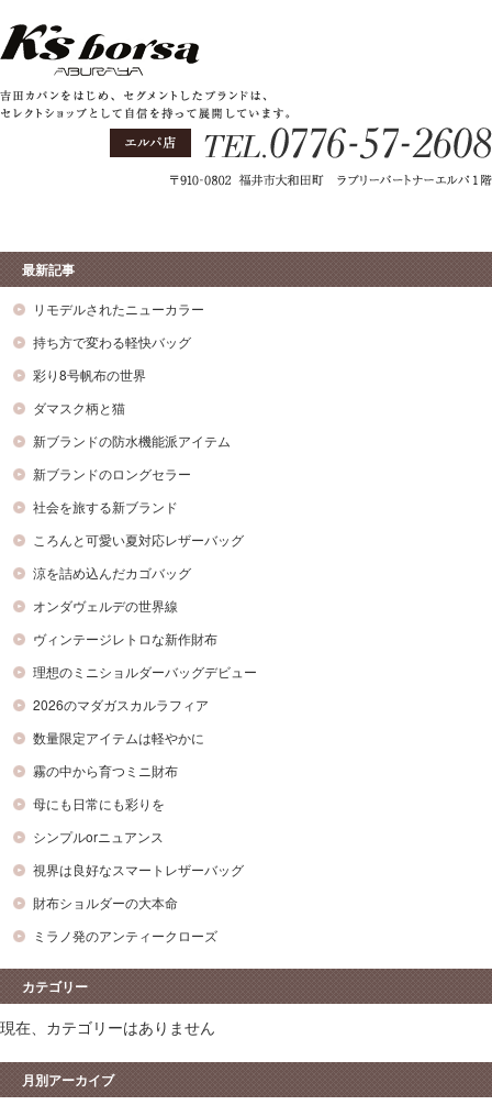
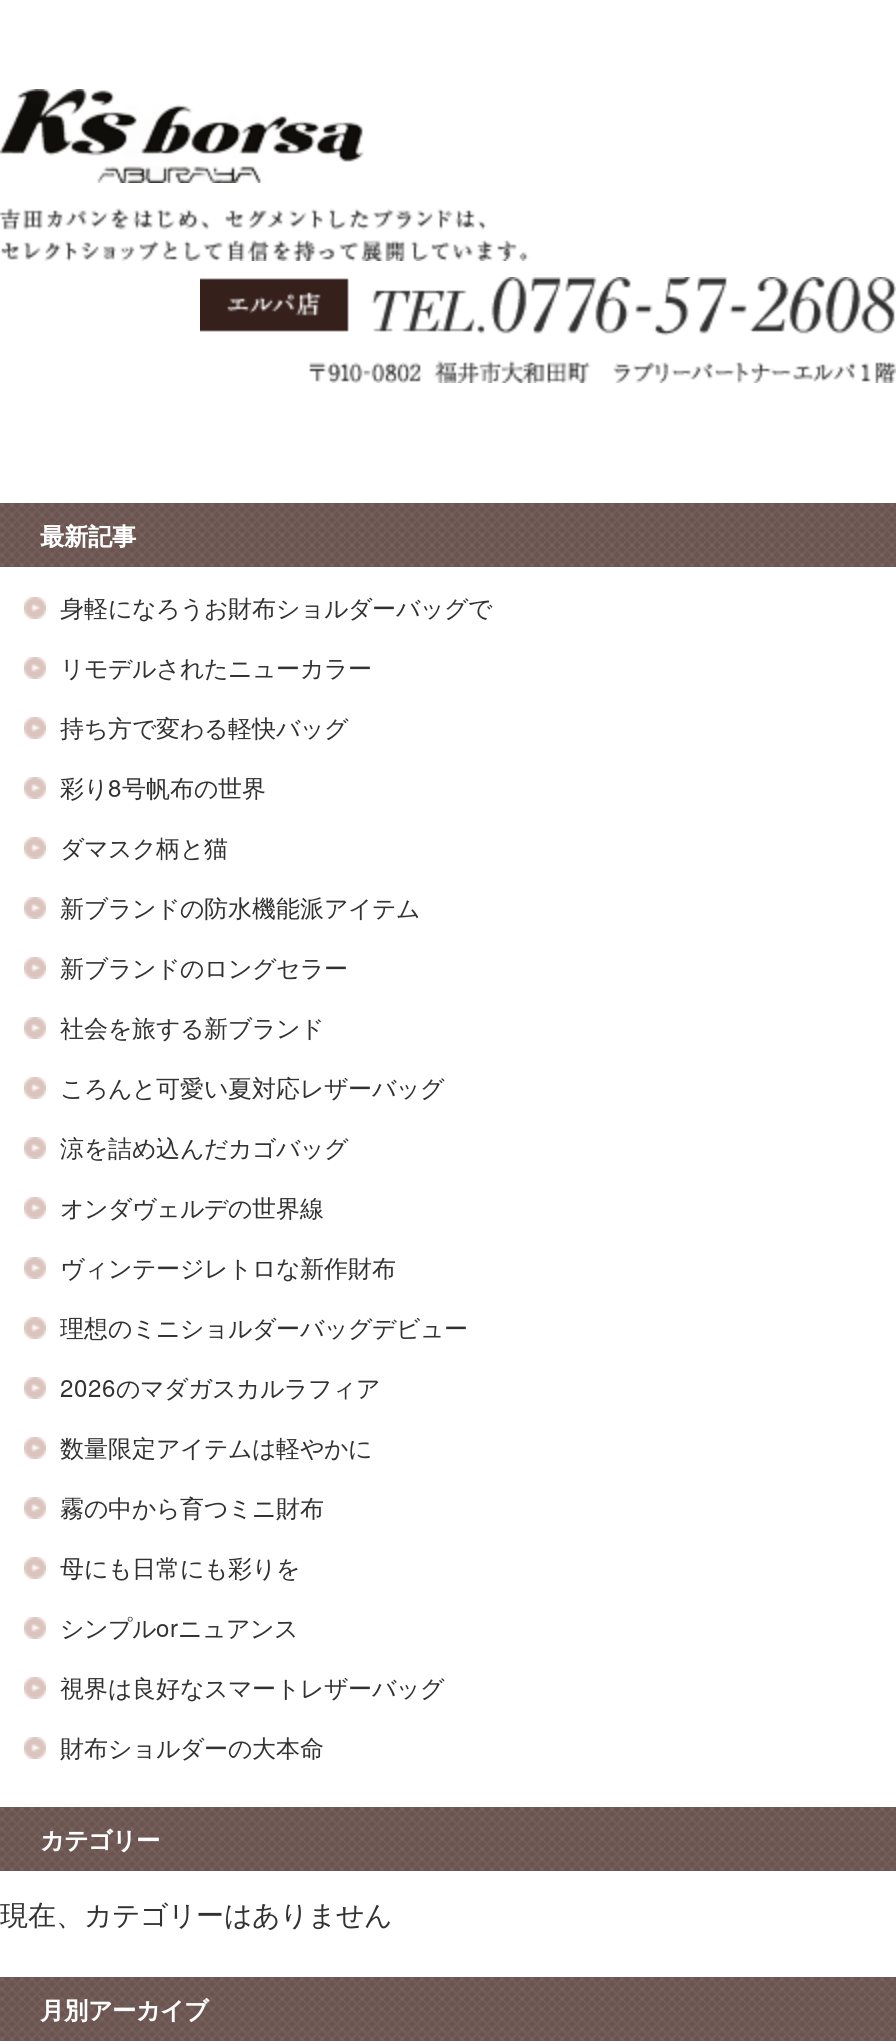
+ 身軽になろうお財布ショルダーバッグで

moved down: リモデルされたニューカラー | 持ち方で変わる軽快バッグ | 彩り8号帆布の世界 | ... | 視界は良好なスマートレザーバッグ | 財布ショルダーの大本命

- ミラノ発のアンティークローズ
